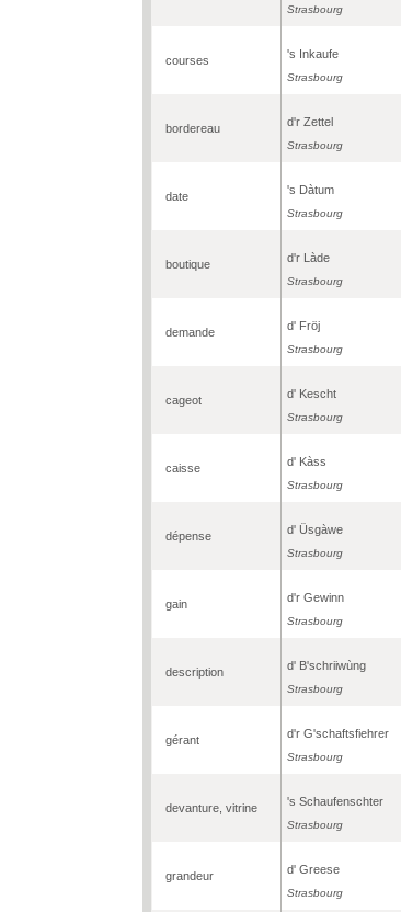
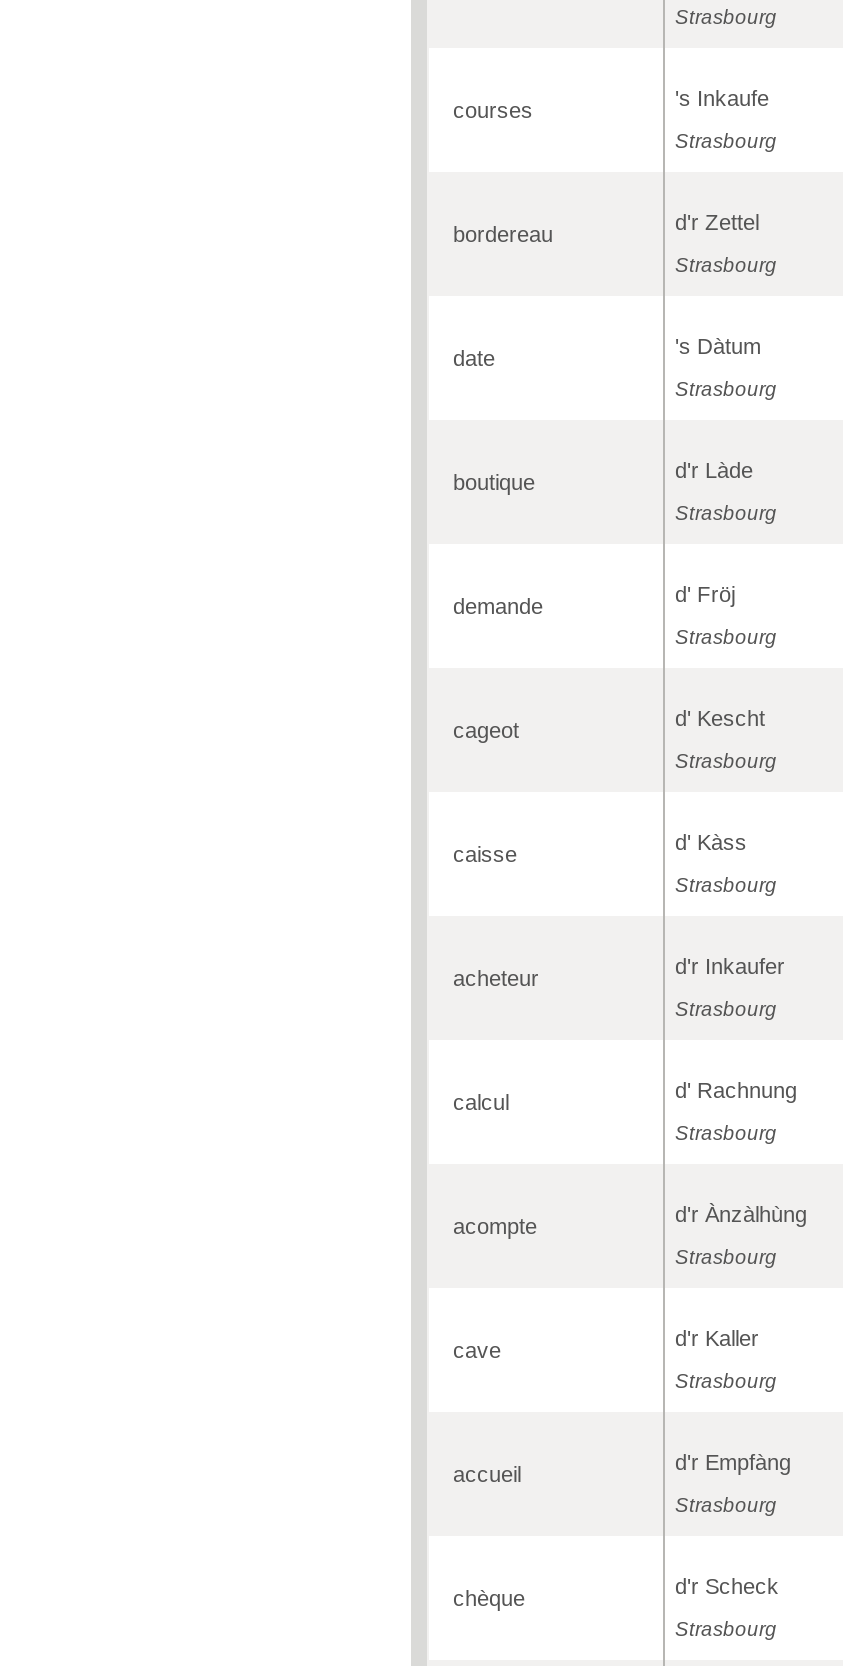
- dépense
- d' Üsgàwe
+ acheteur
+ d'r Inkaufer

- gain
- d'r Gewinn
+ calcul
+ d' Rachnung

- description
- d' B'schriiwùng
+ acompte
+ d'r Ànzàlhùng

- gérant
- d'r G'schaftsfiehrer
+ cave
+ d'r Kaller

- devanture, vitrine
- 's Schaufenschter
+ accueil
+ d'r Empfàng

- grandeur
- d' Greese
+ chèque
+ d'r Scheck
